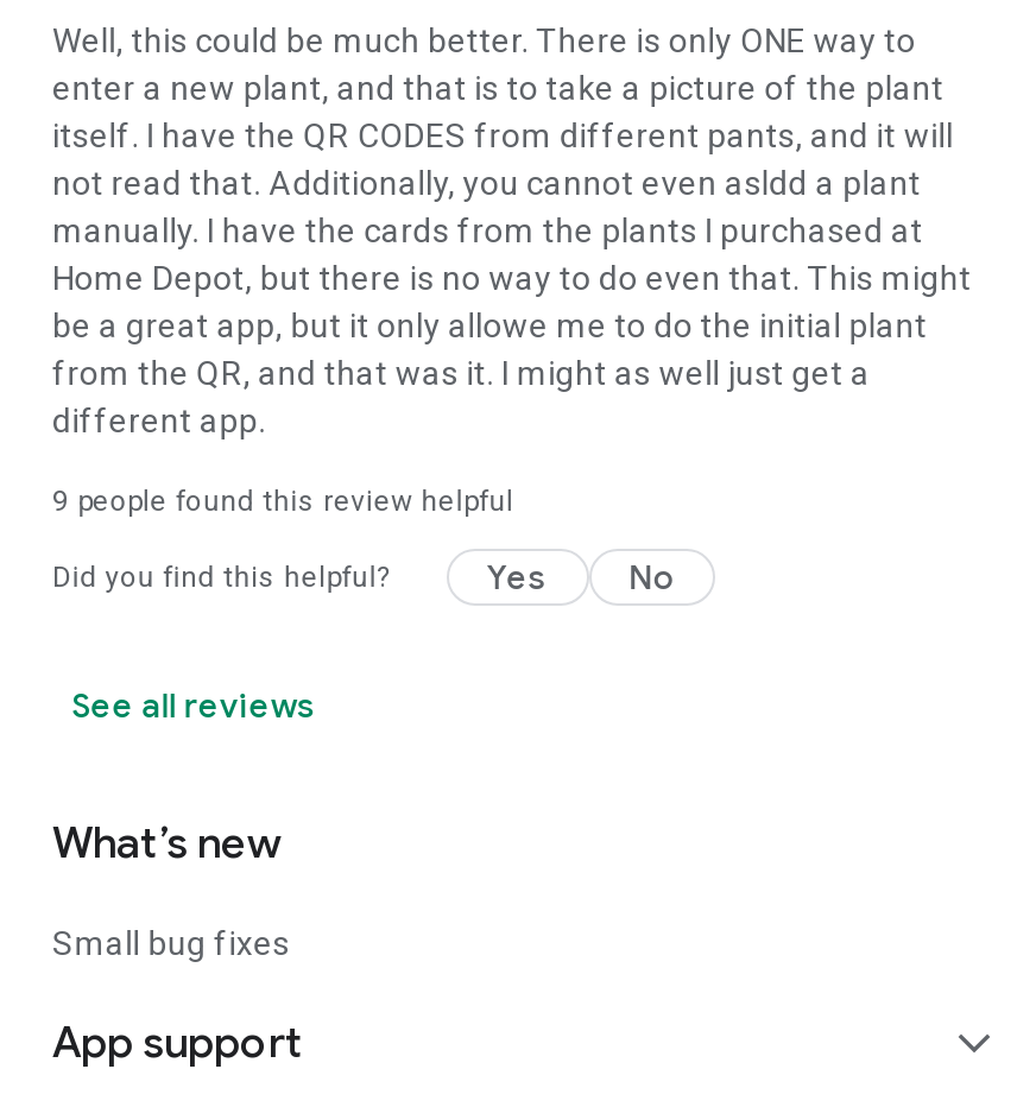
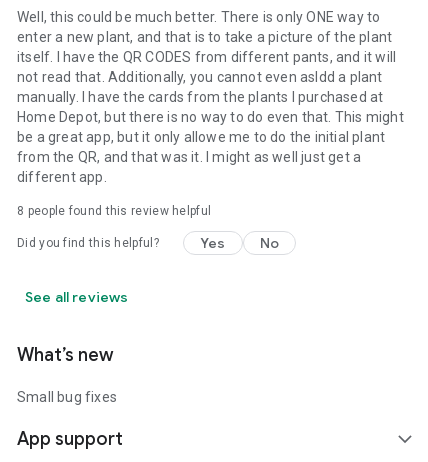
- 9 people found this review helpful
+ 8 people found this review helpful
